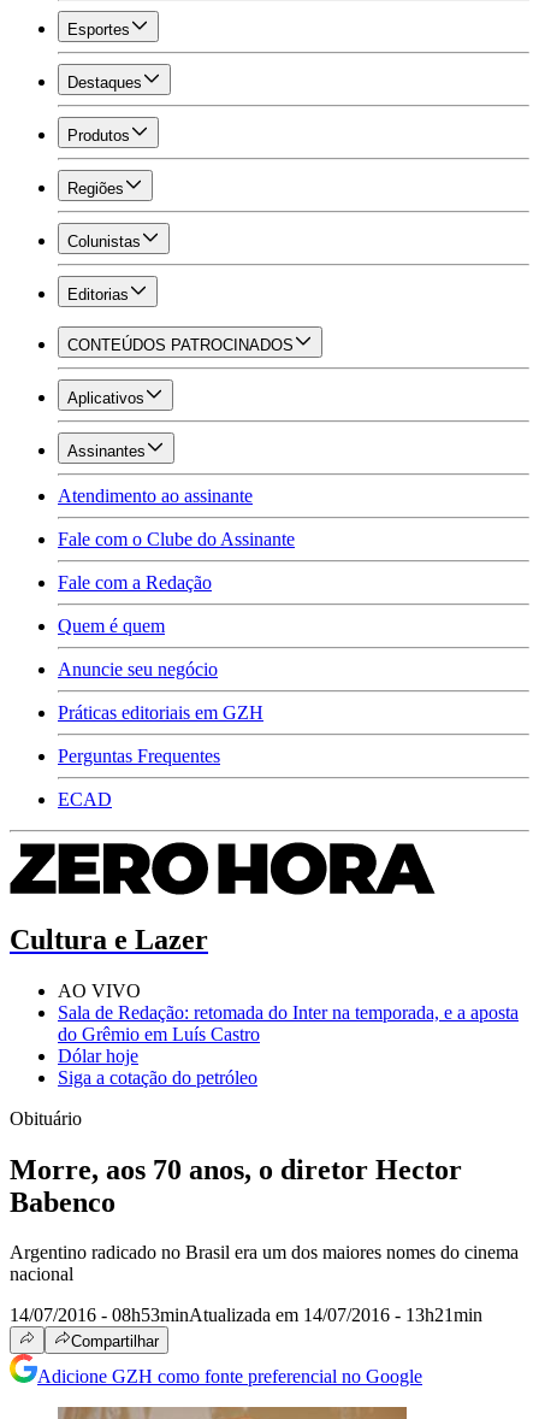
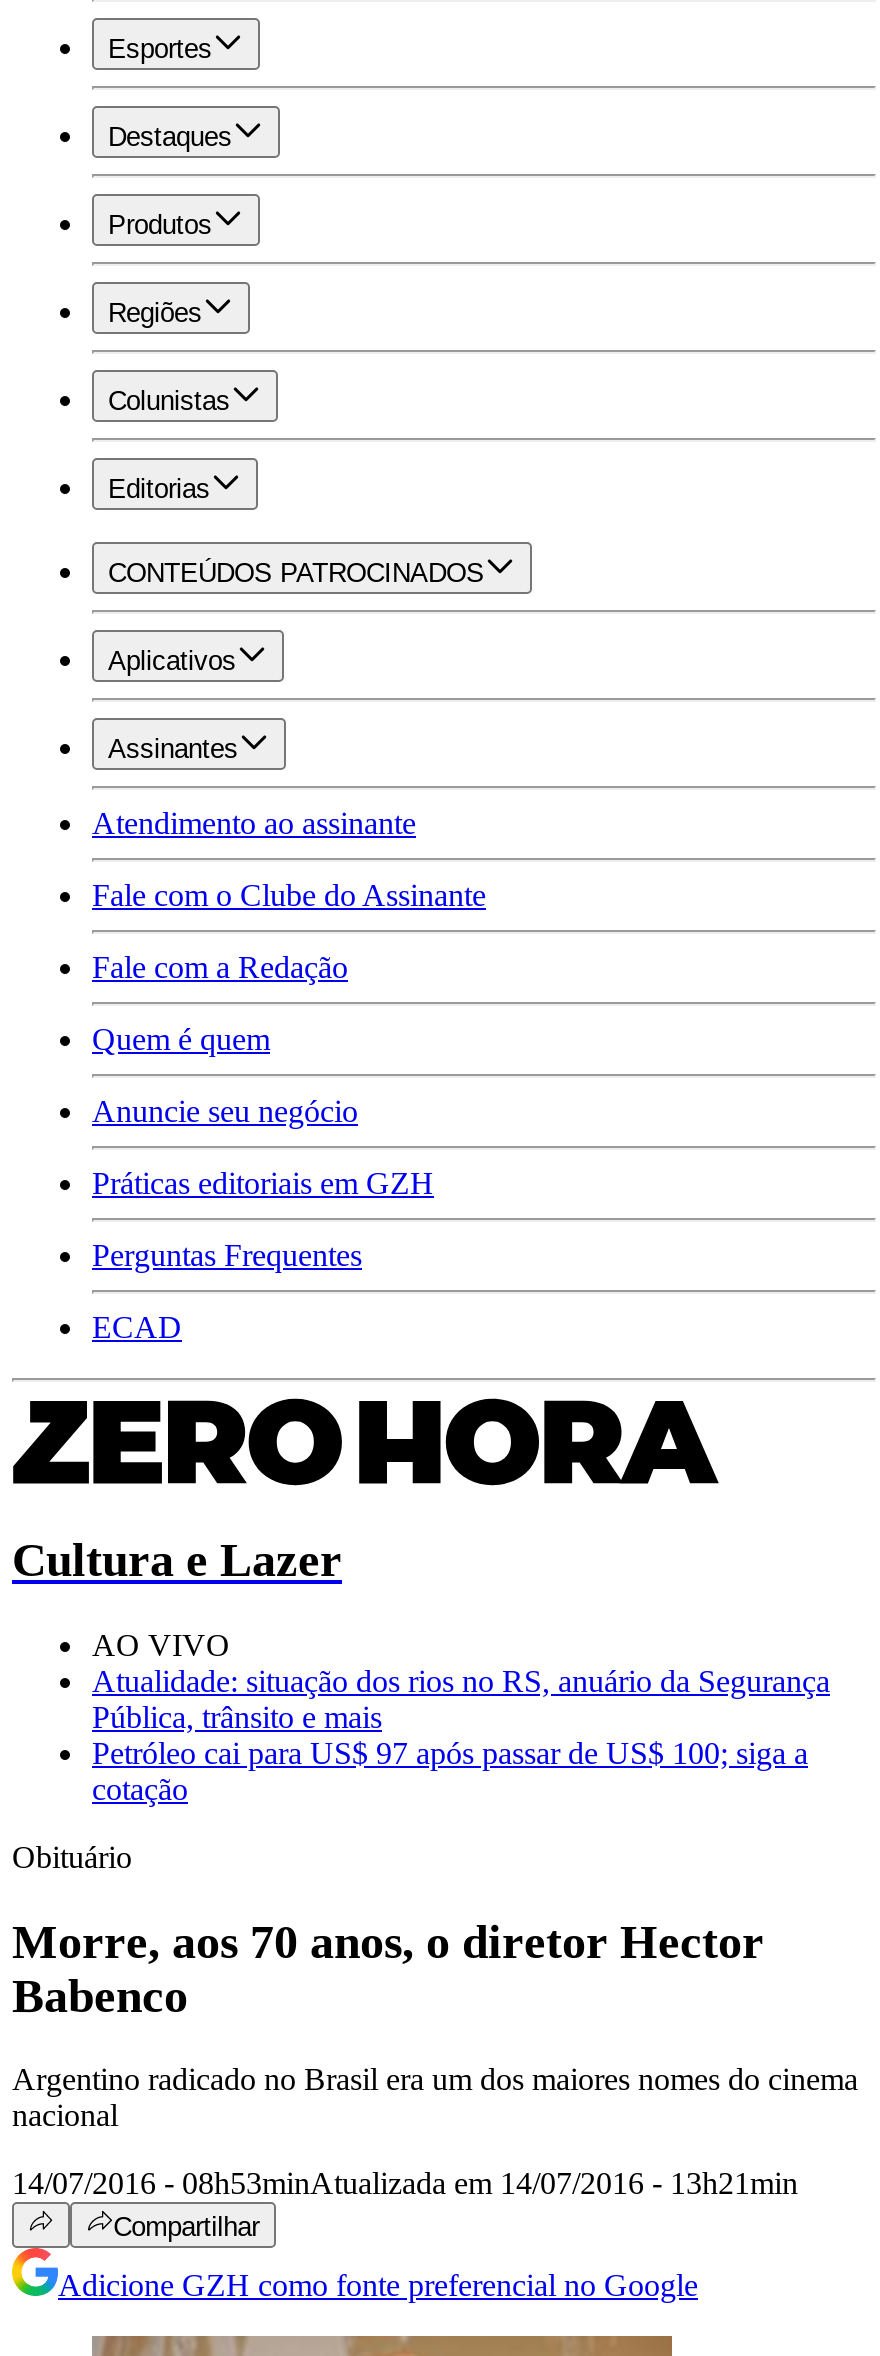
- Sala de Redação: retomada do Inter na temporada, e a aposta
- do Grêmio em Luís Castro
- Dólar hoje
- Siga a cotação do petróleo
+ Atualidade: situação dos rios no RS, anuário da Segurança
+ Pública, trânsito e mais
+ Petróleo cai para US$ 97 após passar de US$ 100; siga a
+ cotação
